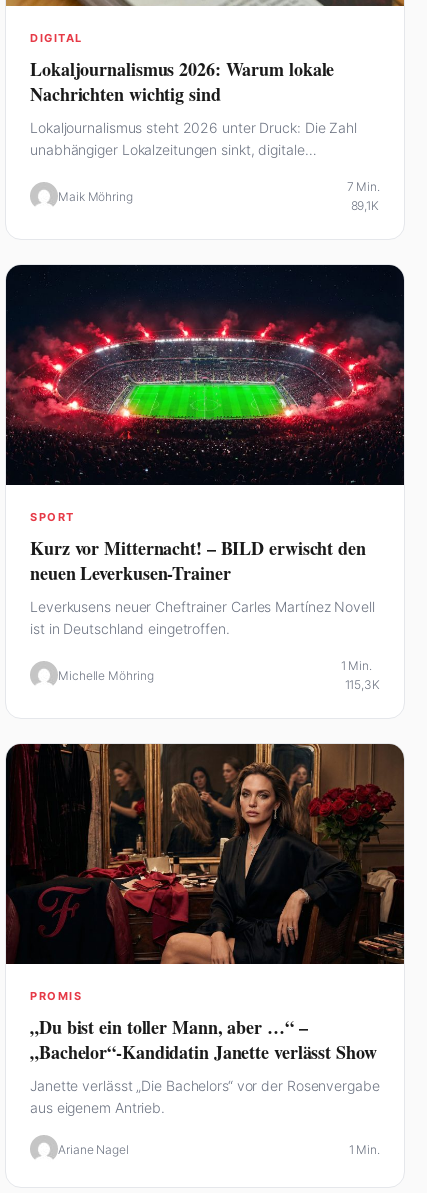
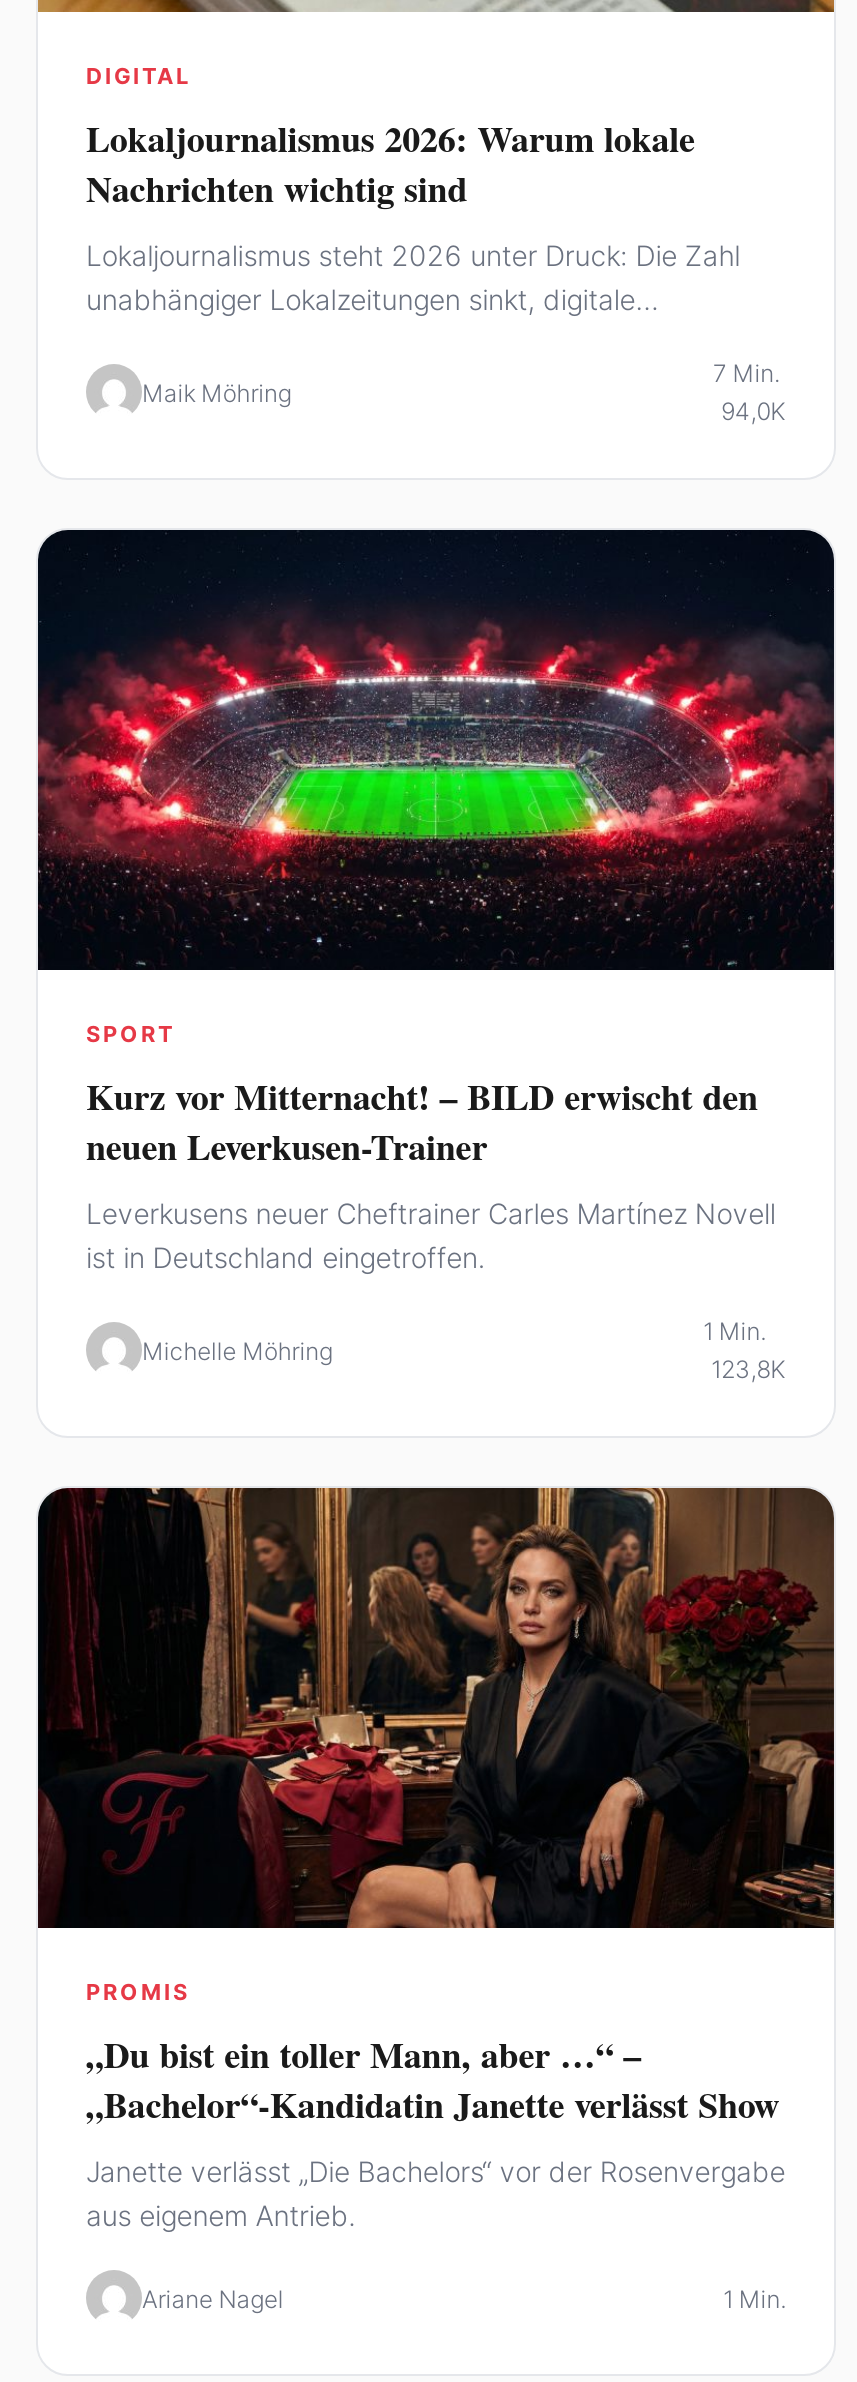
- 89,1K
+ 94,0K

- 115,3K
+ 123,8K
